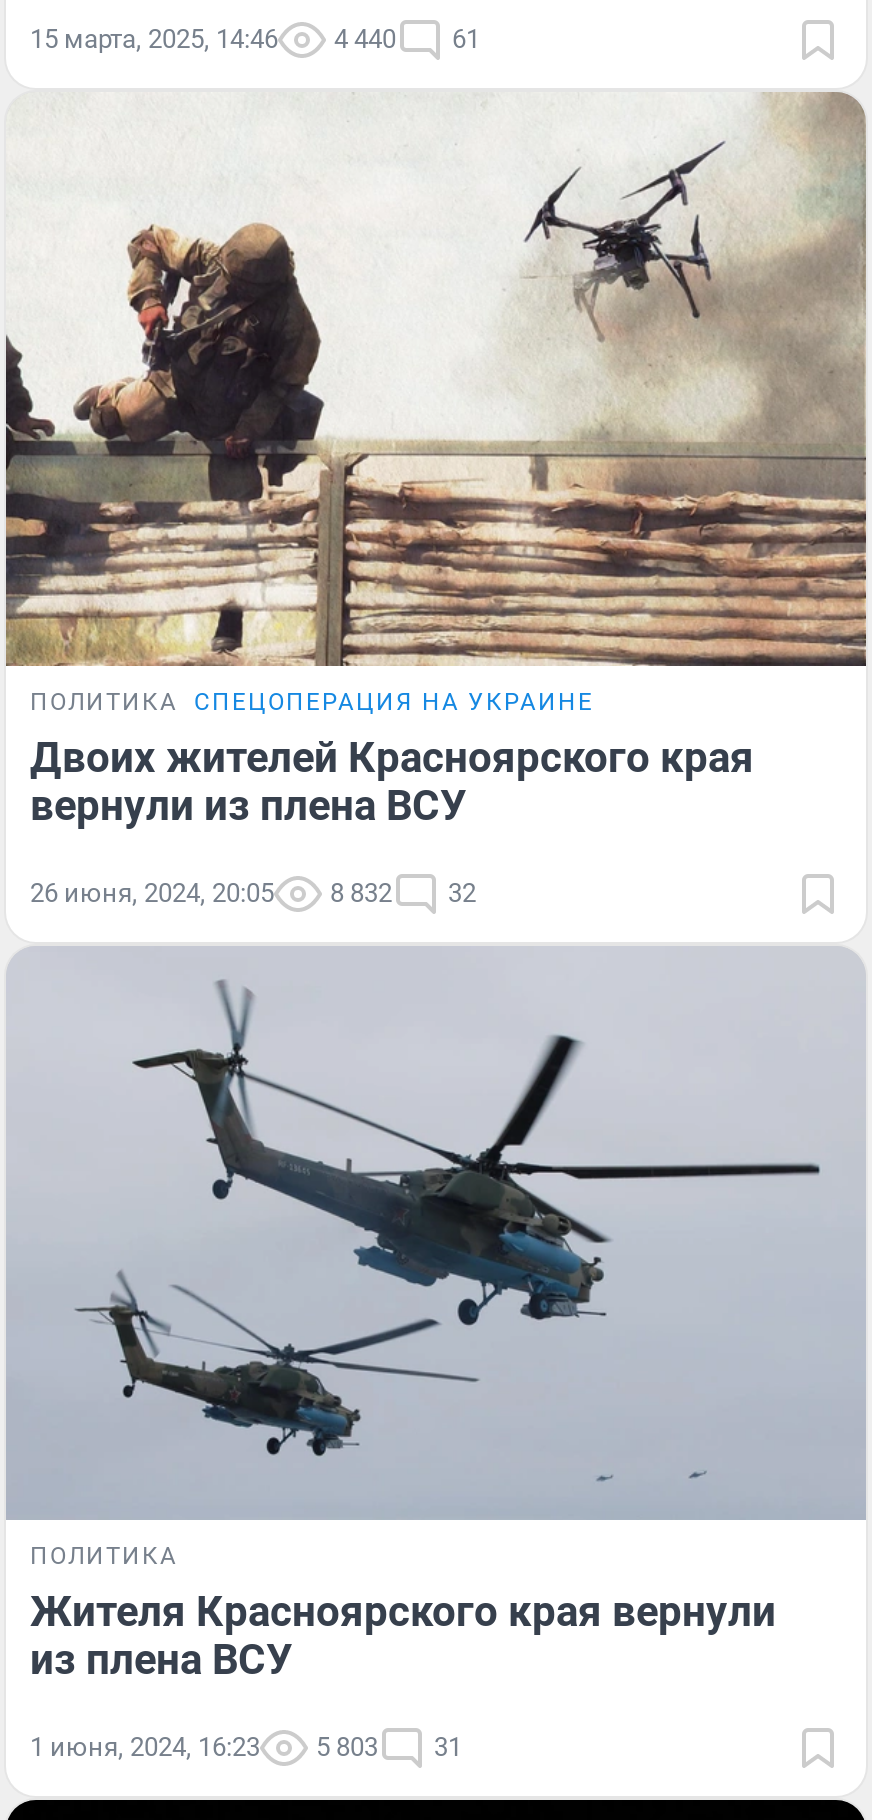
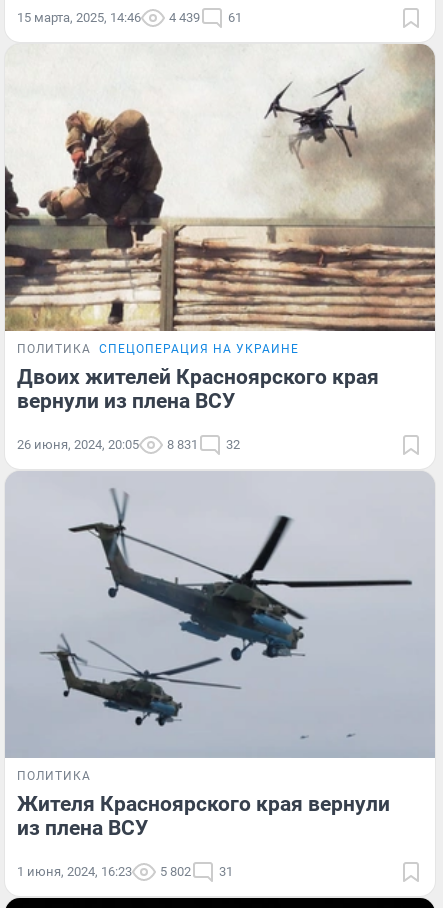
- 15 марта, 2025, 14:46 4 440 61
+ 15 марта, 2025, 14:46 4 439 61

- 26 июня, 2024, 20:05 8 832 32
+ 26 июня, 2024, 20:05 8 831 32

- 1 июня, 2024, 16:23 5 803 31
+ 1 июня, 2024, 16:23 5 802 31
